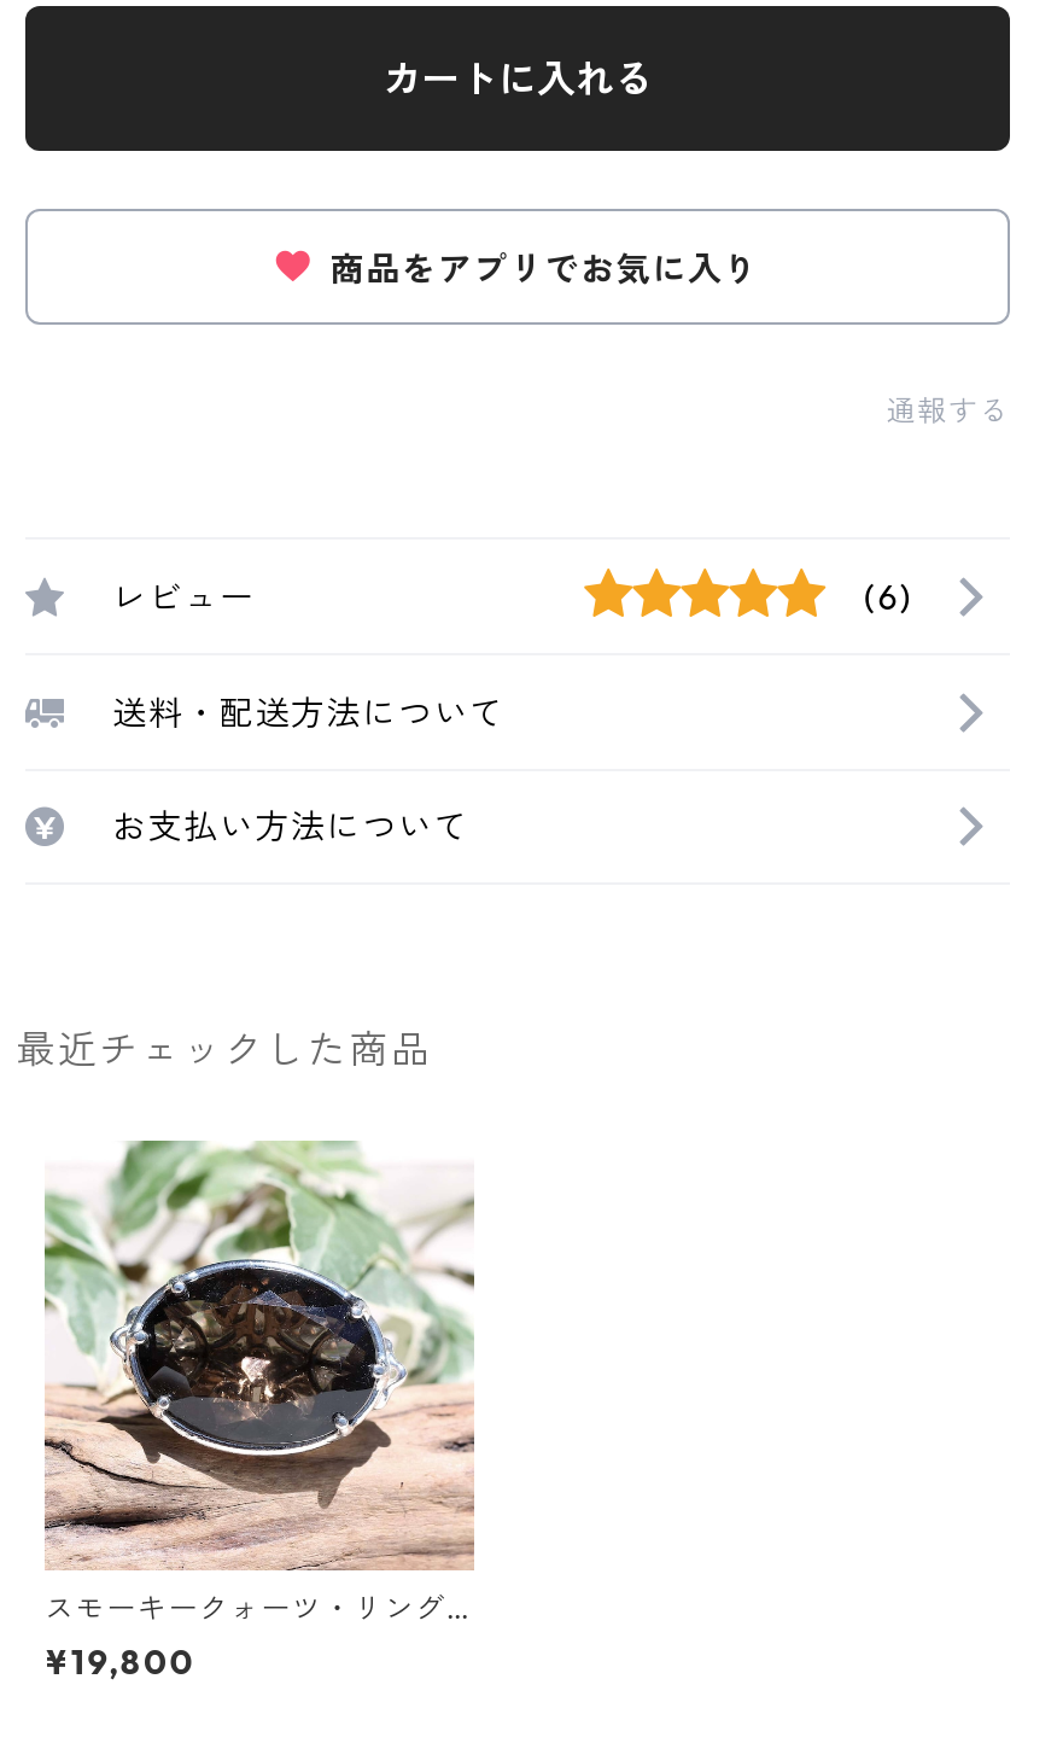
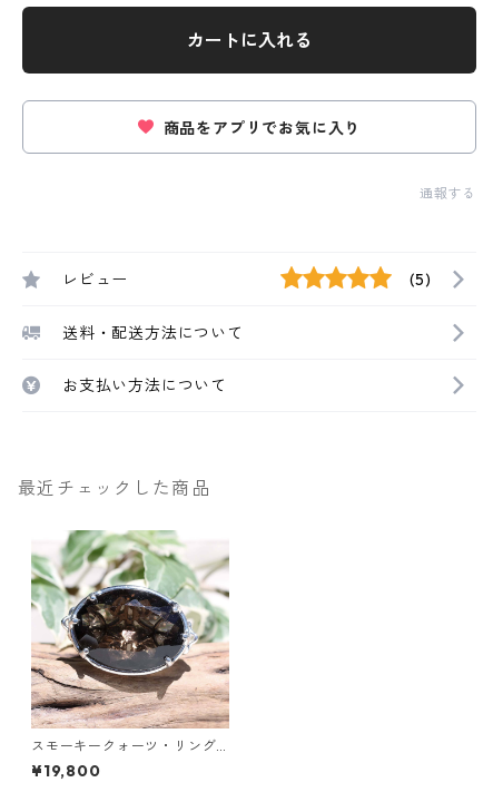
- (6)
+ (5)
